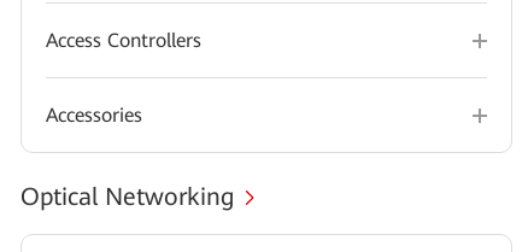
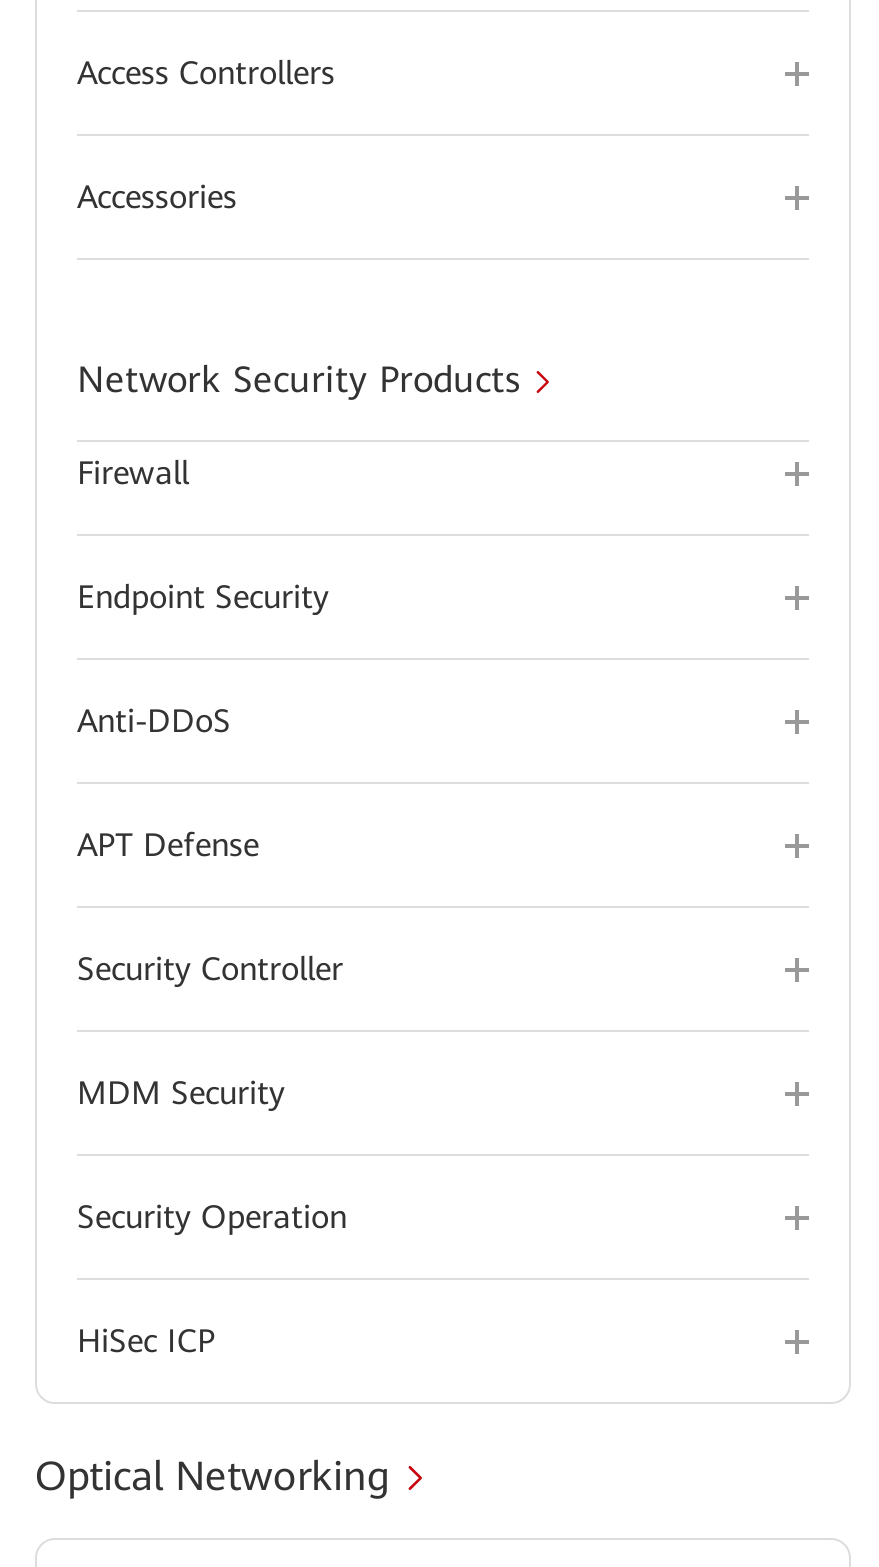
+ Network Security Products
+ Firewall
+ Endpoint Security
+ Anti-DDoS
+ APT Defense
+ Security Controller
+ MDM Security
+ Security Operation
+ HiSec ICP
